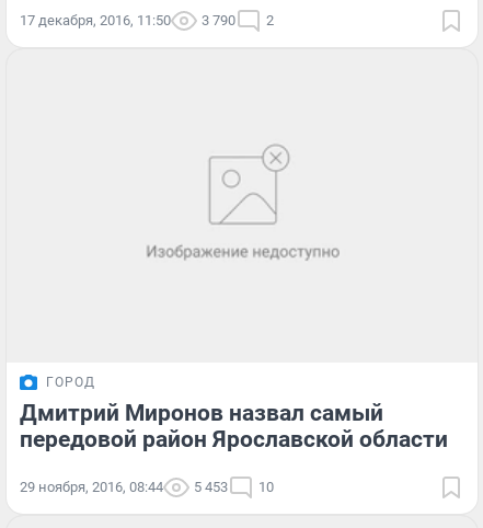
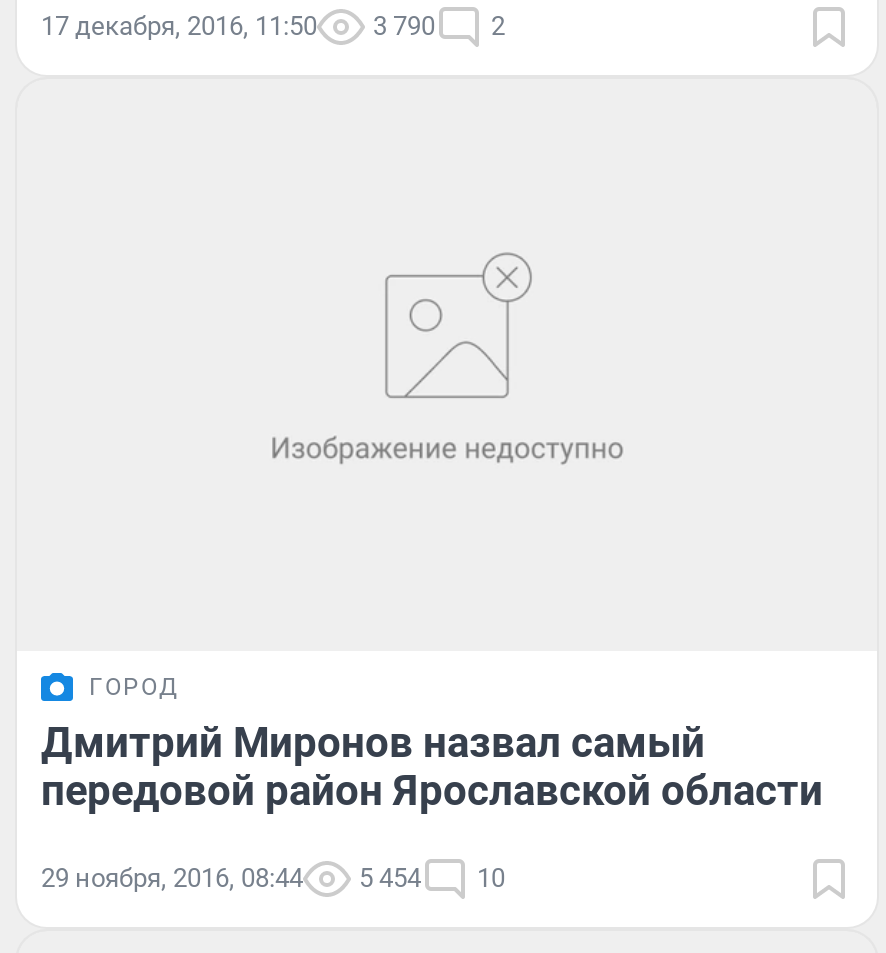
- 29 ноября, 2016, 08:44 5 453 10
+ 29 ноября, 2016, 08:44 5 454 10
